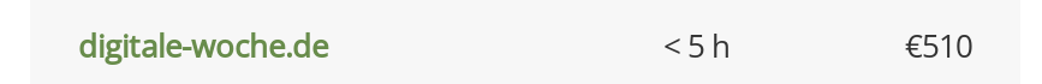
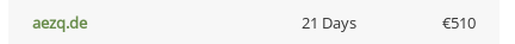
- digitale-woche.de
- < 5 h
+ aezq.de
+ 21 Days
